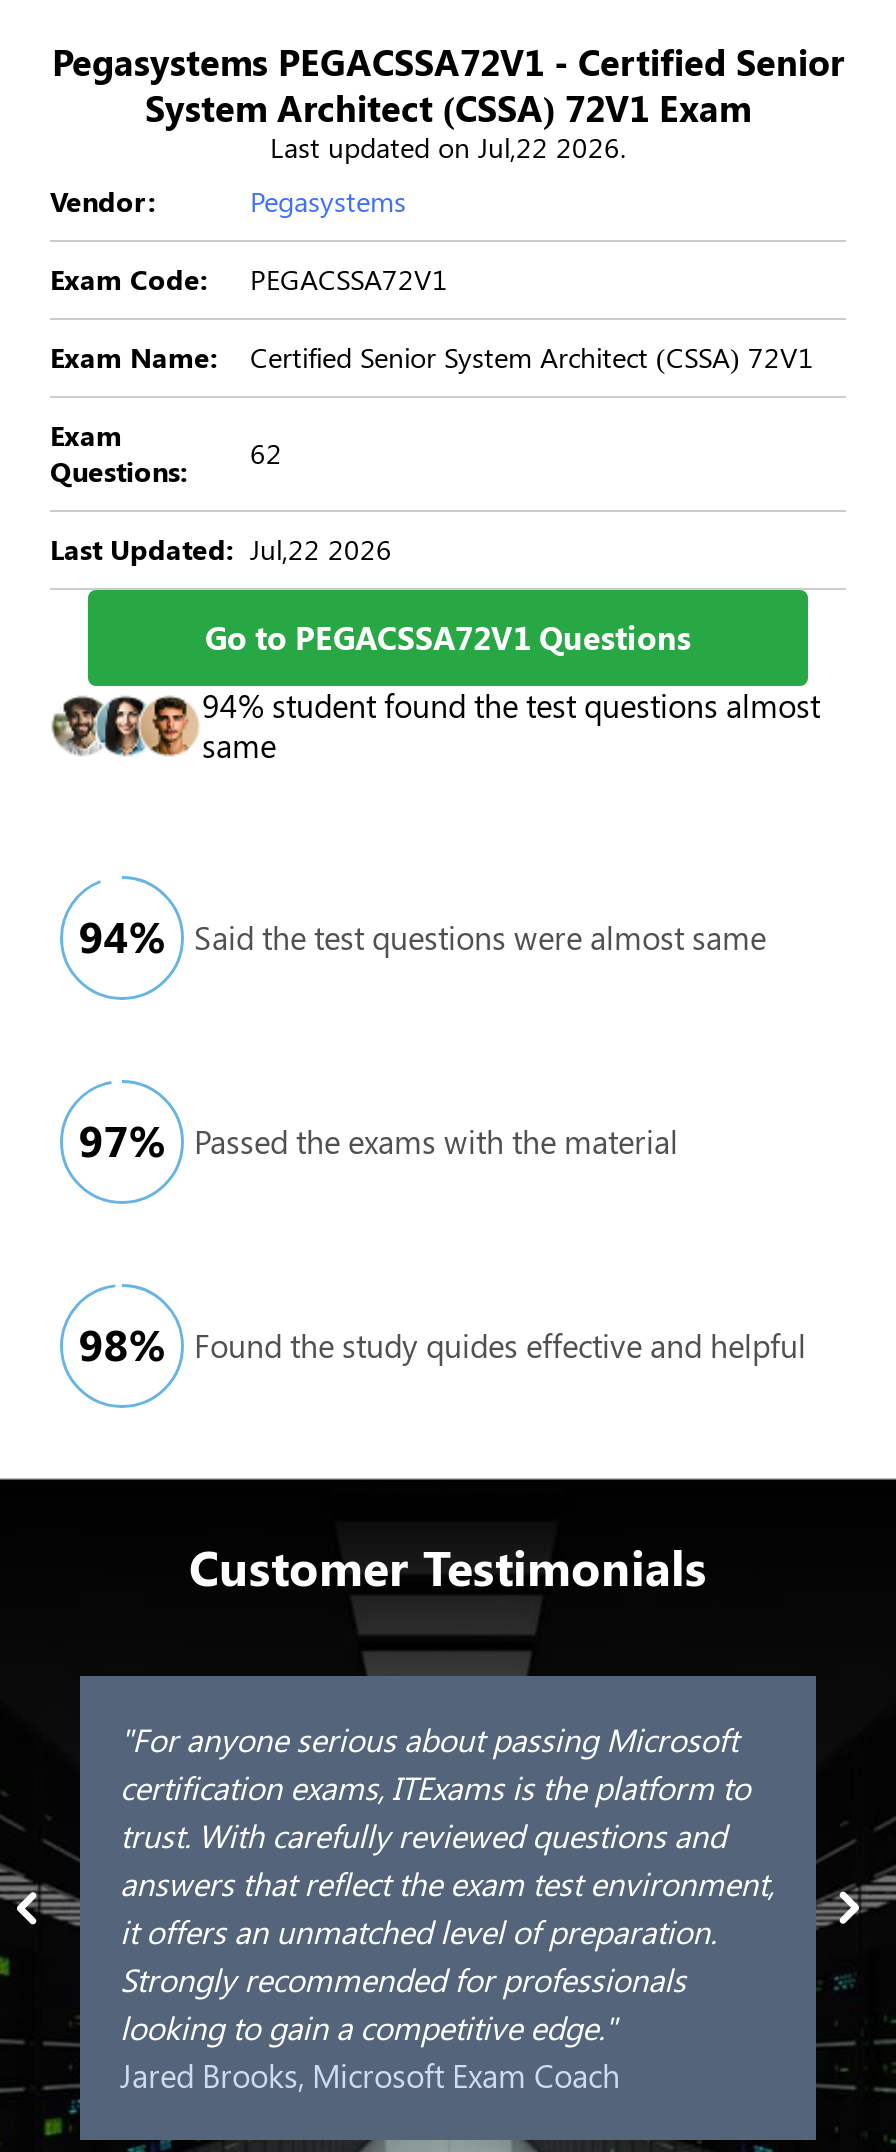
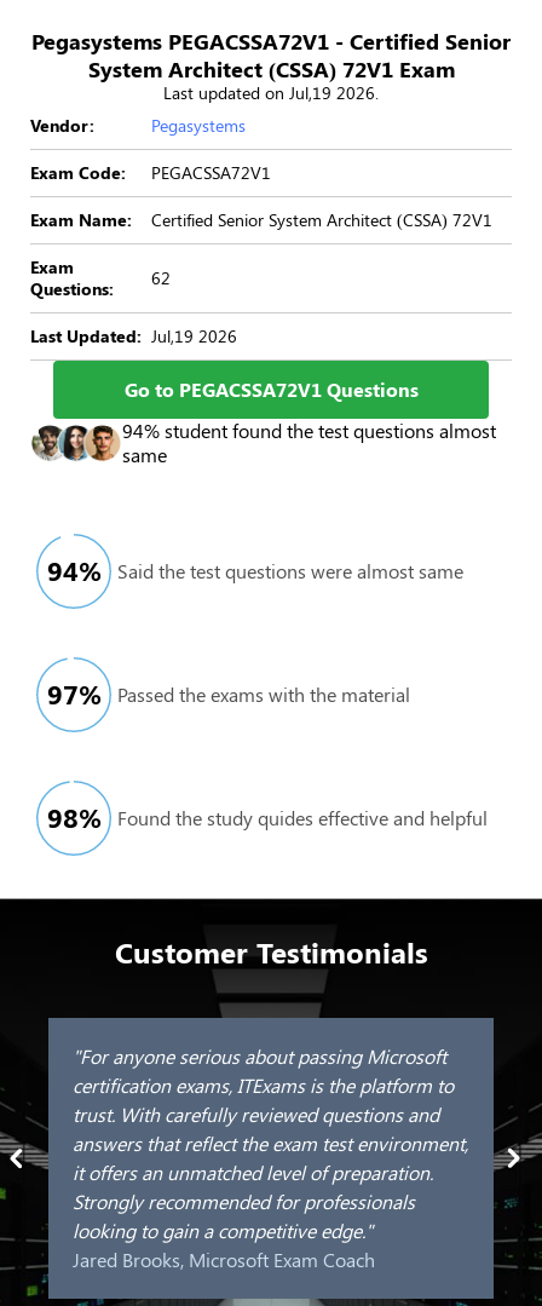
- Last updated on Jul,22 2026.
+ Last updated on Jul,19 2026.

- Last Updated: Jul,22 2026
+ Last Updated: Jul,19 2026
